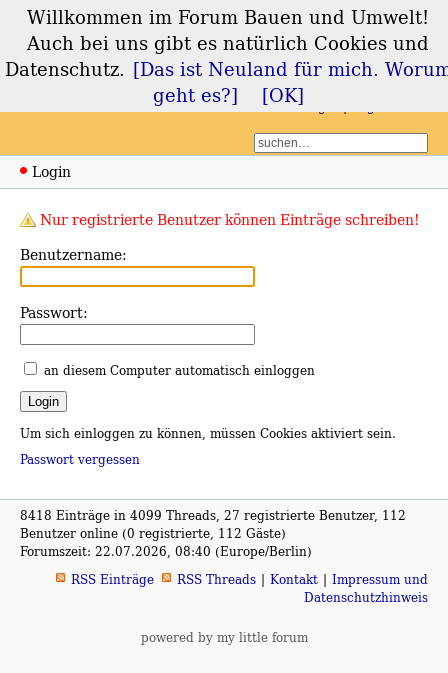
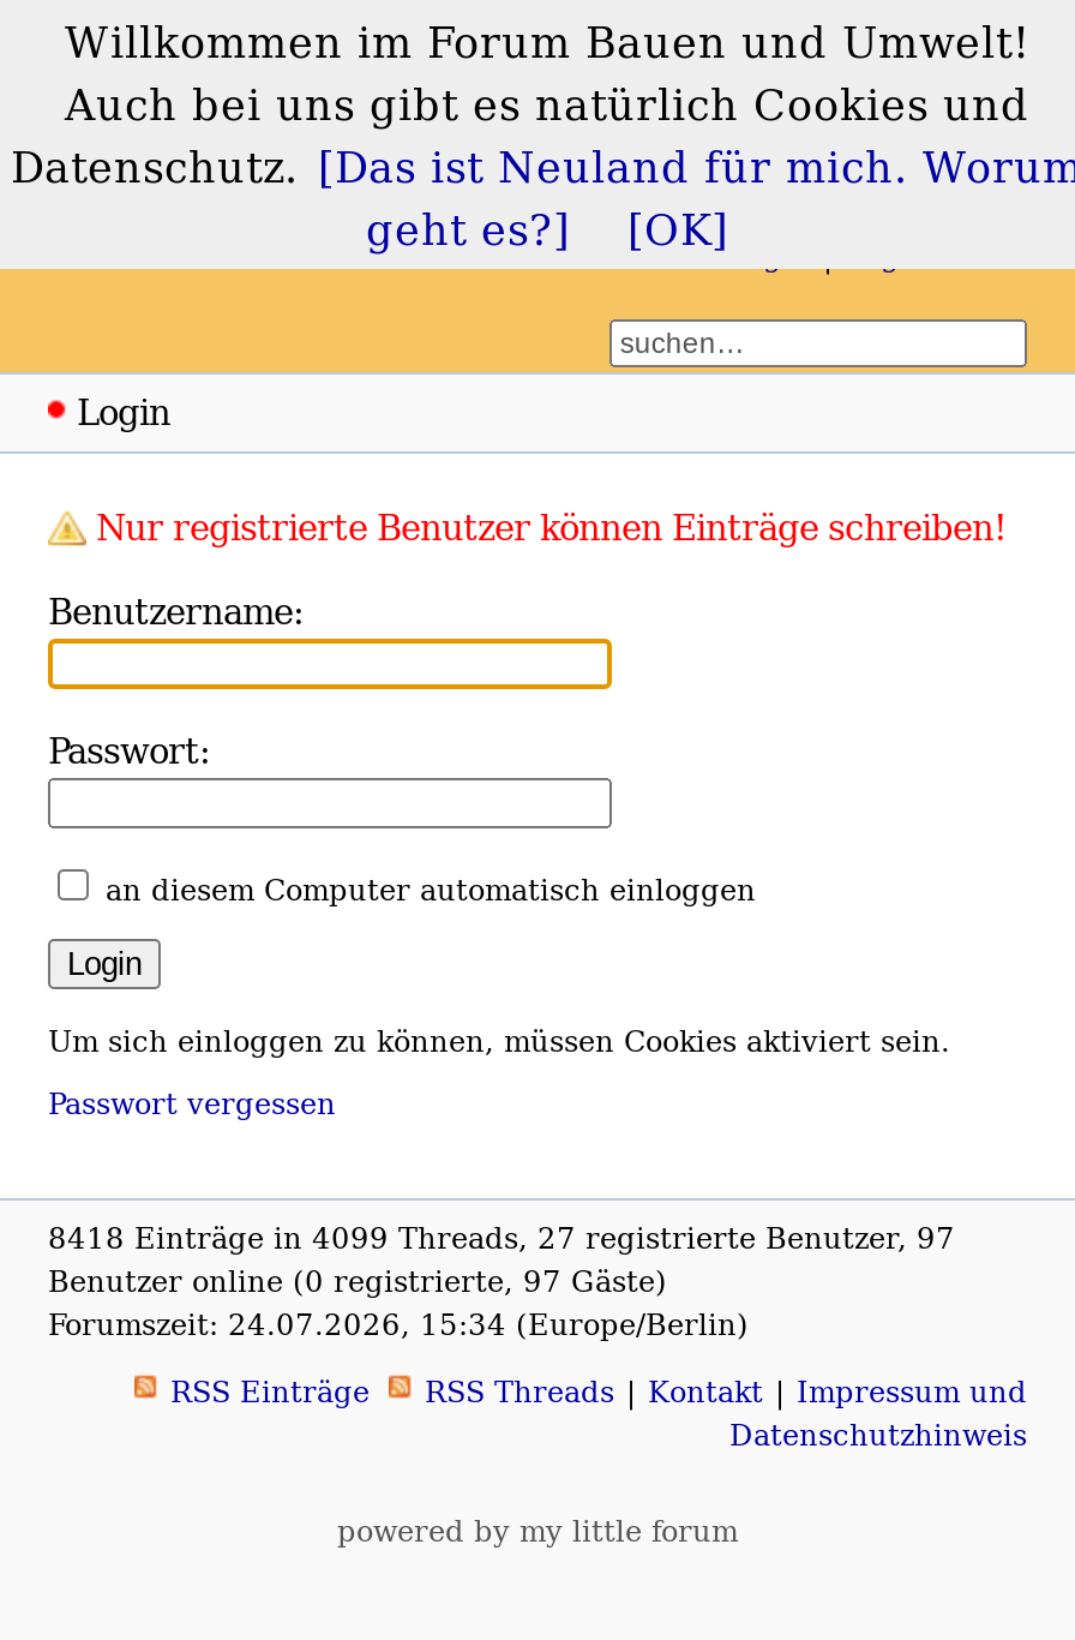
- 8418 Einträge in 4099 Threads, 27 registrierte Benutzer, 112
+ 8418 Einträge in 4099 Threads, 27 registrierte Benutzer, 97

- Benutzer online (0 registrierte, 112 Gäste)
+ Benutzer online (0 registrierte, 97 Gäste)

- Forumszeit: 22.07.2026, 08:40 (Europe/Berlin)
+ Forumszeit: 24.07.2026, 15:34 (Europe/Berlin)
